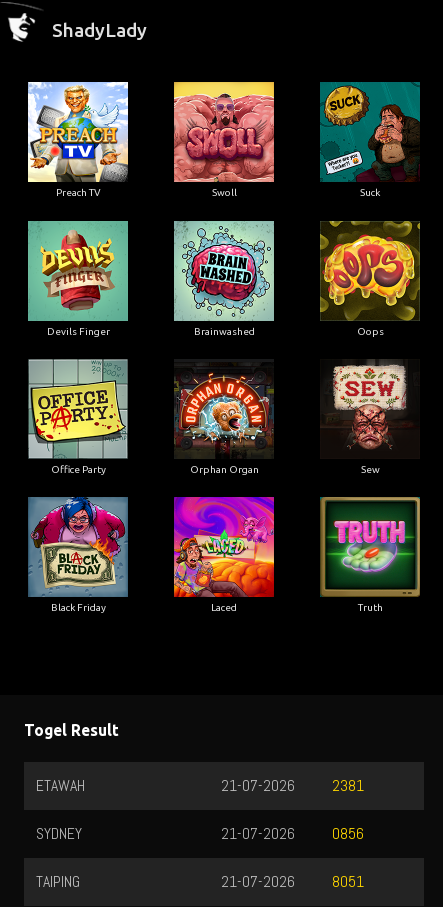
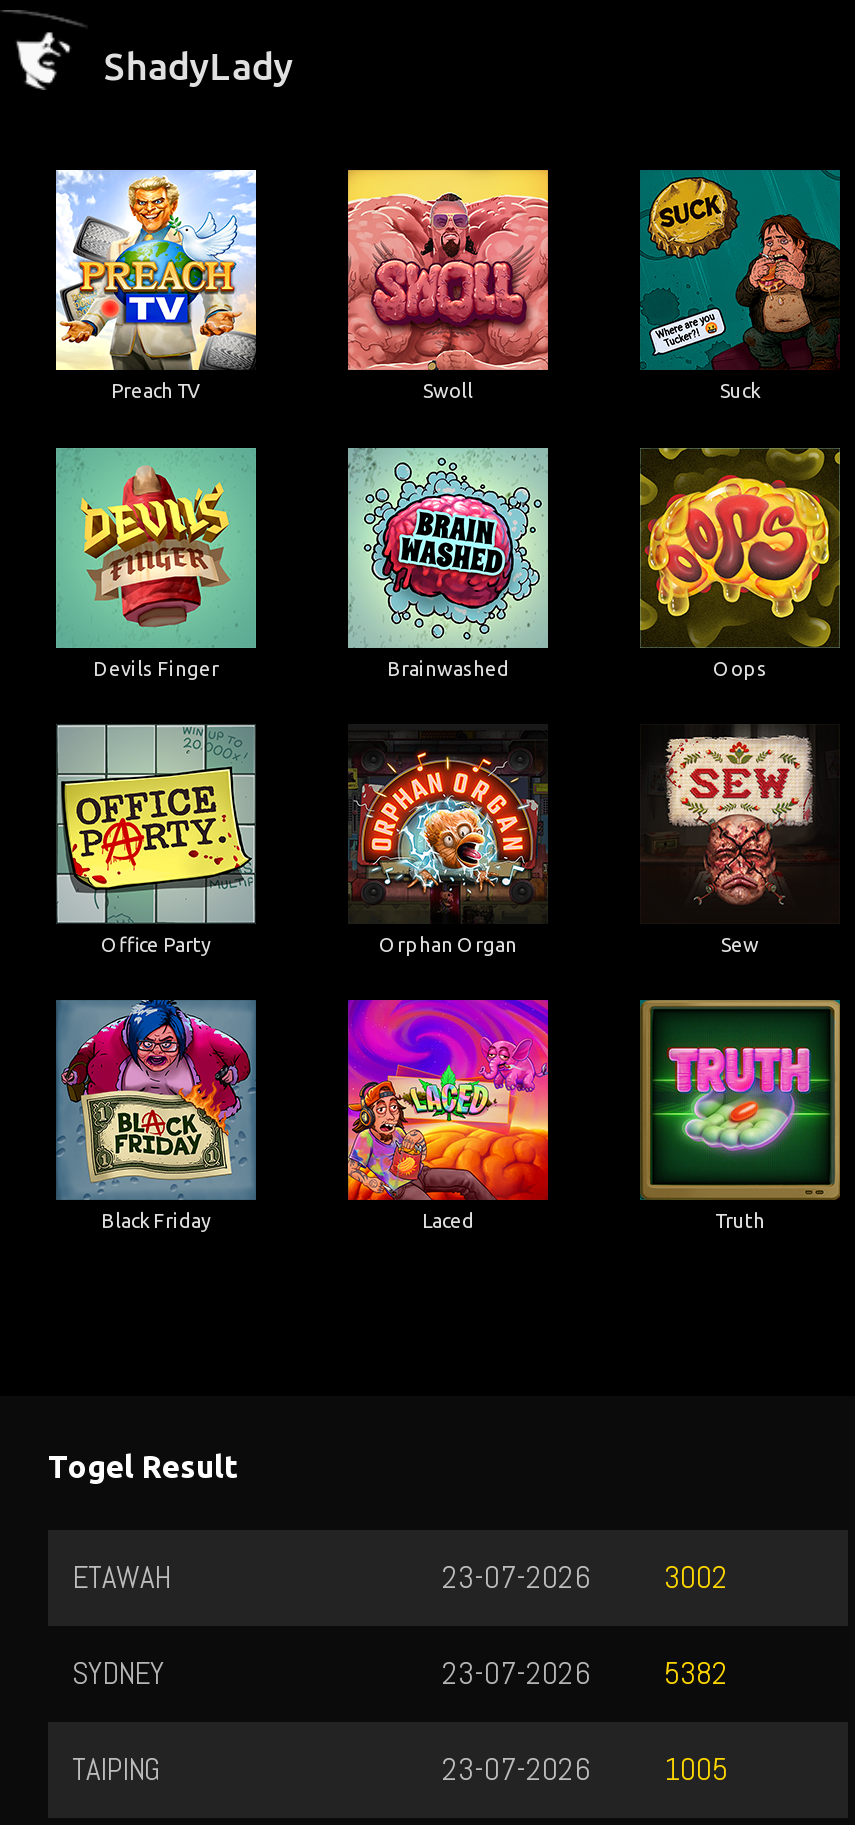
- 21-07-2026
+ 23-07-2026

- 2381
+ 3002

- 21-07-2026
+ 23-07-2026

- 0856
+ 5382

- 21-07-2026
+ 23-07-2026

- 8051
+ 1005
